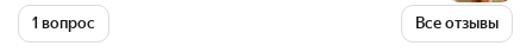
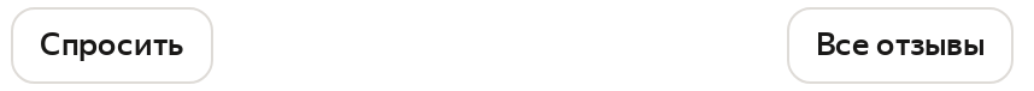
- 1 вопрос
+ Спросить
